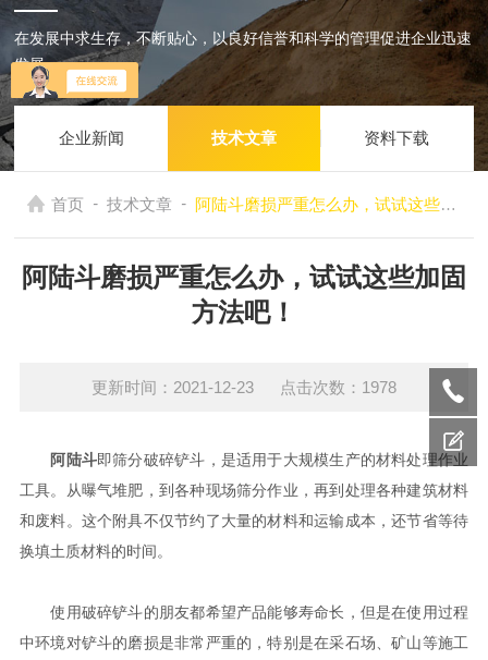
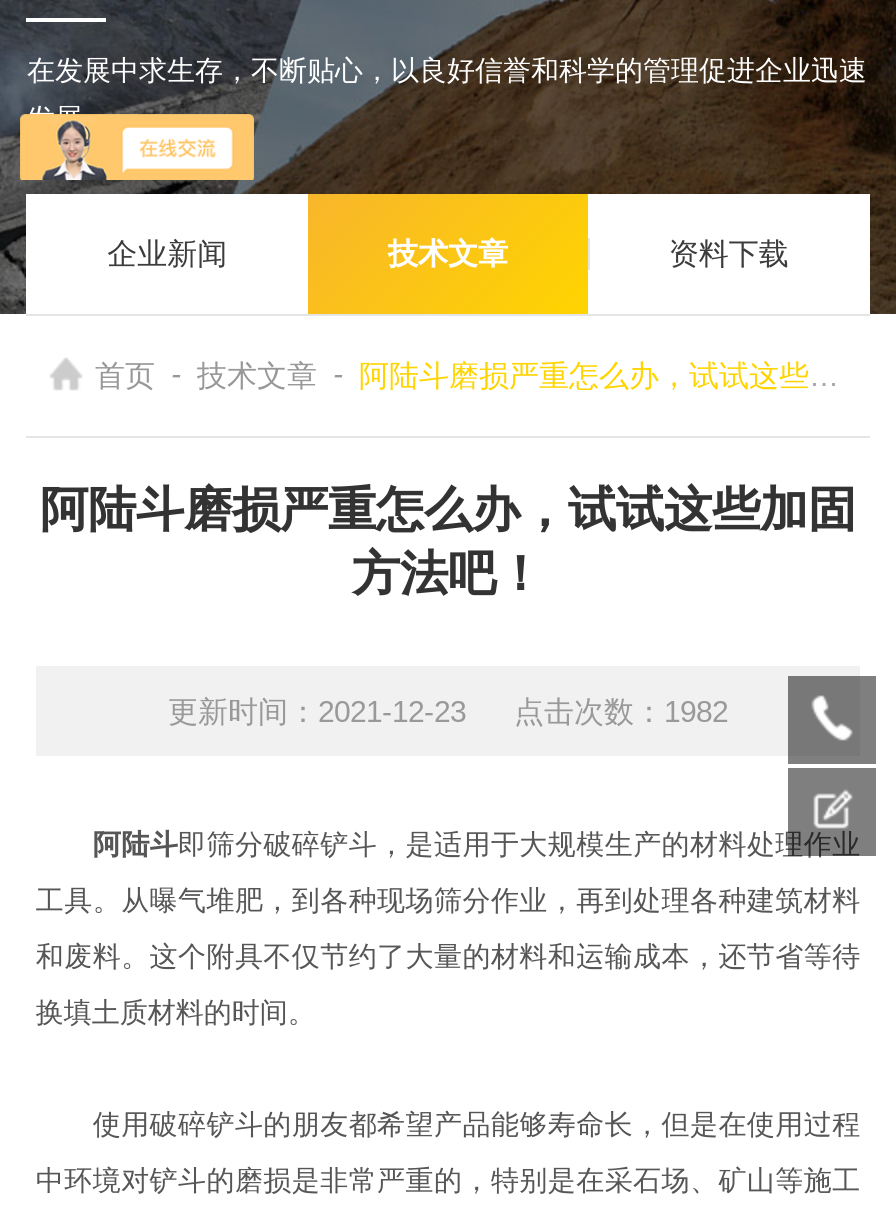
- 更新时间：2021-12-23 点击次数：1978
+ 更新时间：2021-12-23 点击次数：1982
